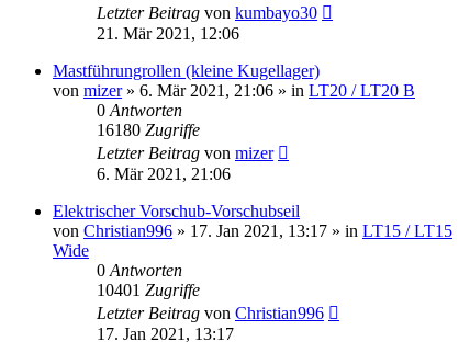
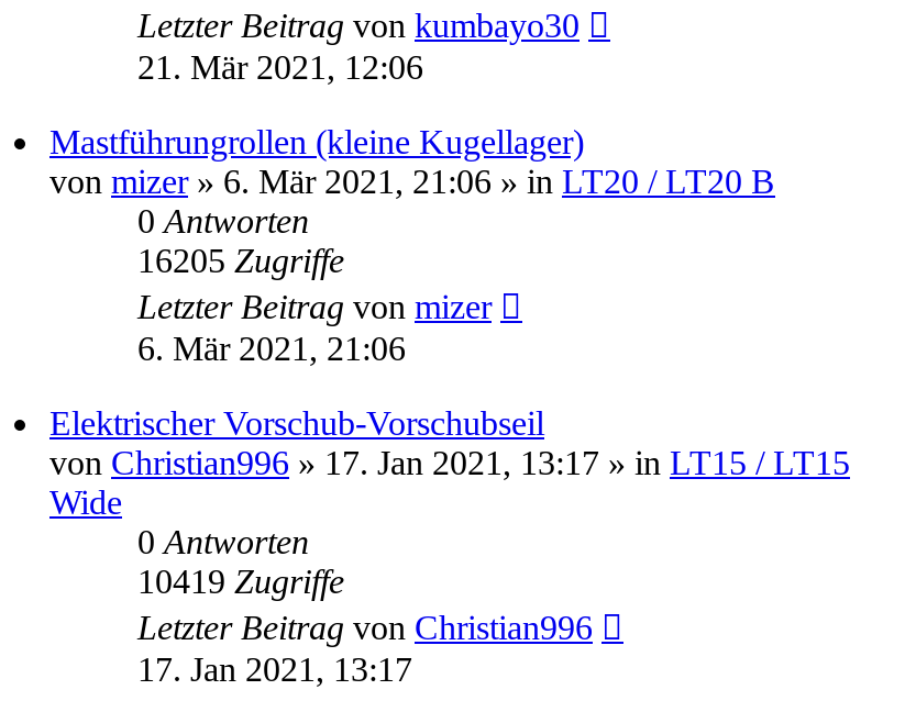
- 16180 Zugriffe
+ 16205 Zugriffe

- 10401 Zugriffe
+ 10419 Zugriffe
